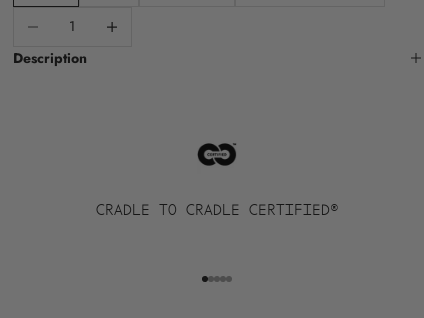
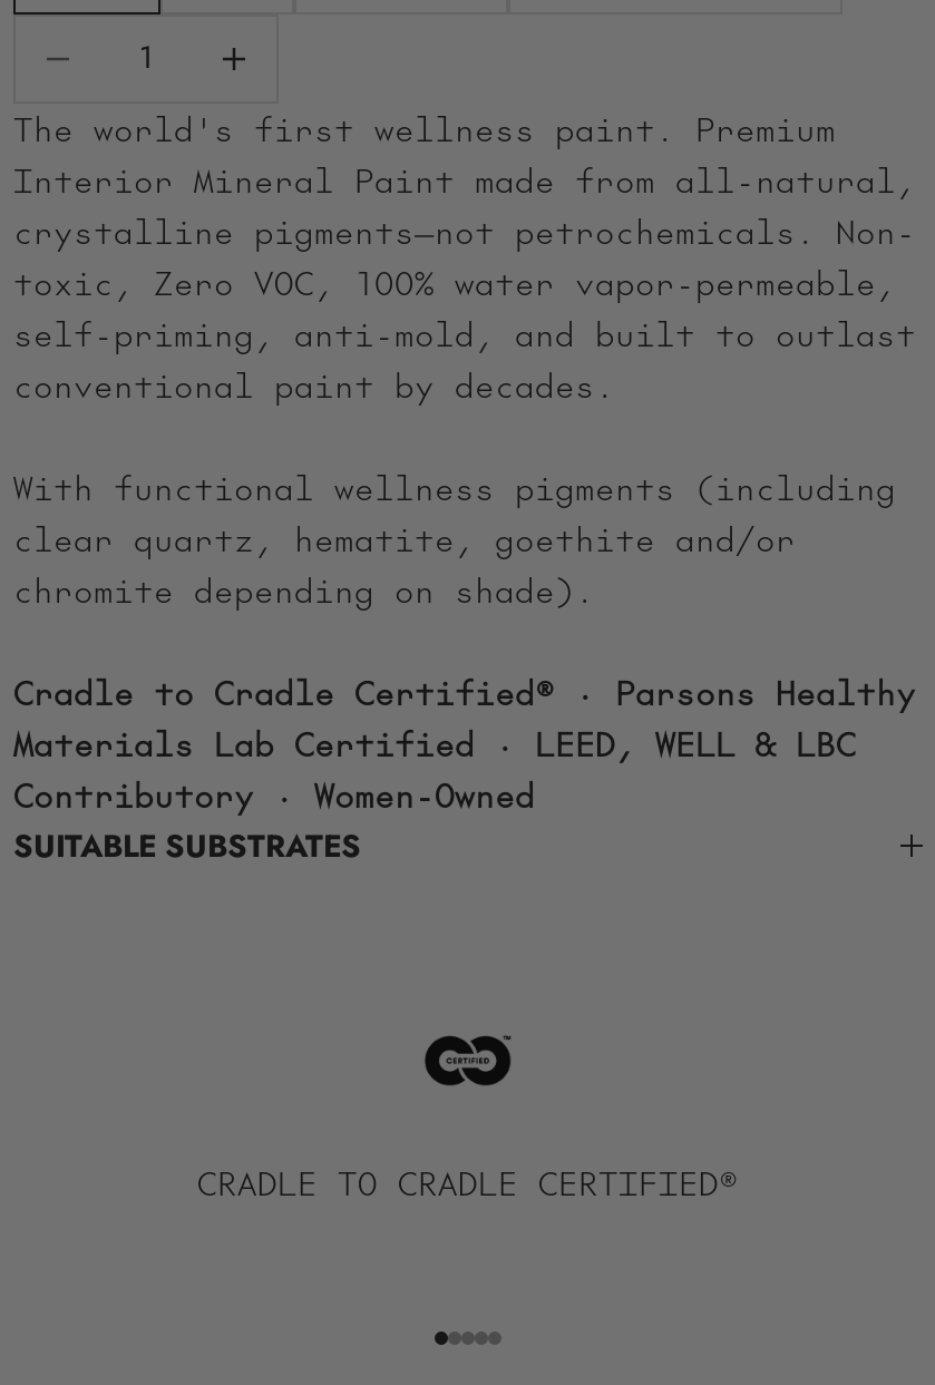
- Description
+ The world's first wellness paint. Premium
+ Interior Mineral Paint made from all-natural,
+ crystalline pigments—not petrochemicals. Non-
+ toxic, Zero VOC, 100% water vapor-permeable,
+ self-priming, anti-mold, and built to outlast
+ conventional paint by decades.
+ With functional wellness pigments (including
+ clear quartz, hematite, goethite and/or
+ chromite depending on shade).
+ Cradle to Cradle Certified® · Parsons Healthy
+ Materials Lab Certified · LEED, WELL & LBC
+ Contributory · Women-Owned
+ SUITABLE SUBSTRATES
